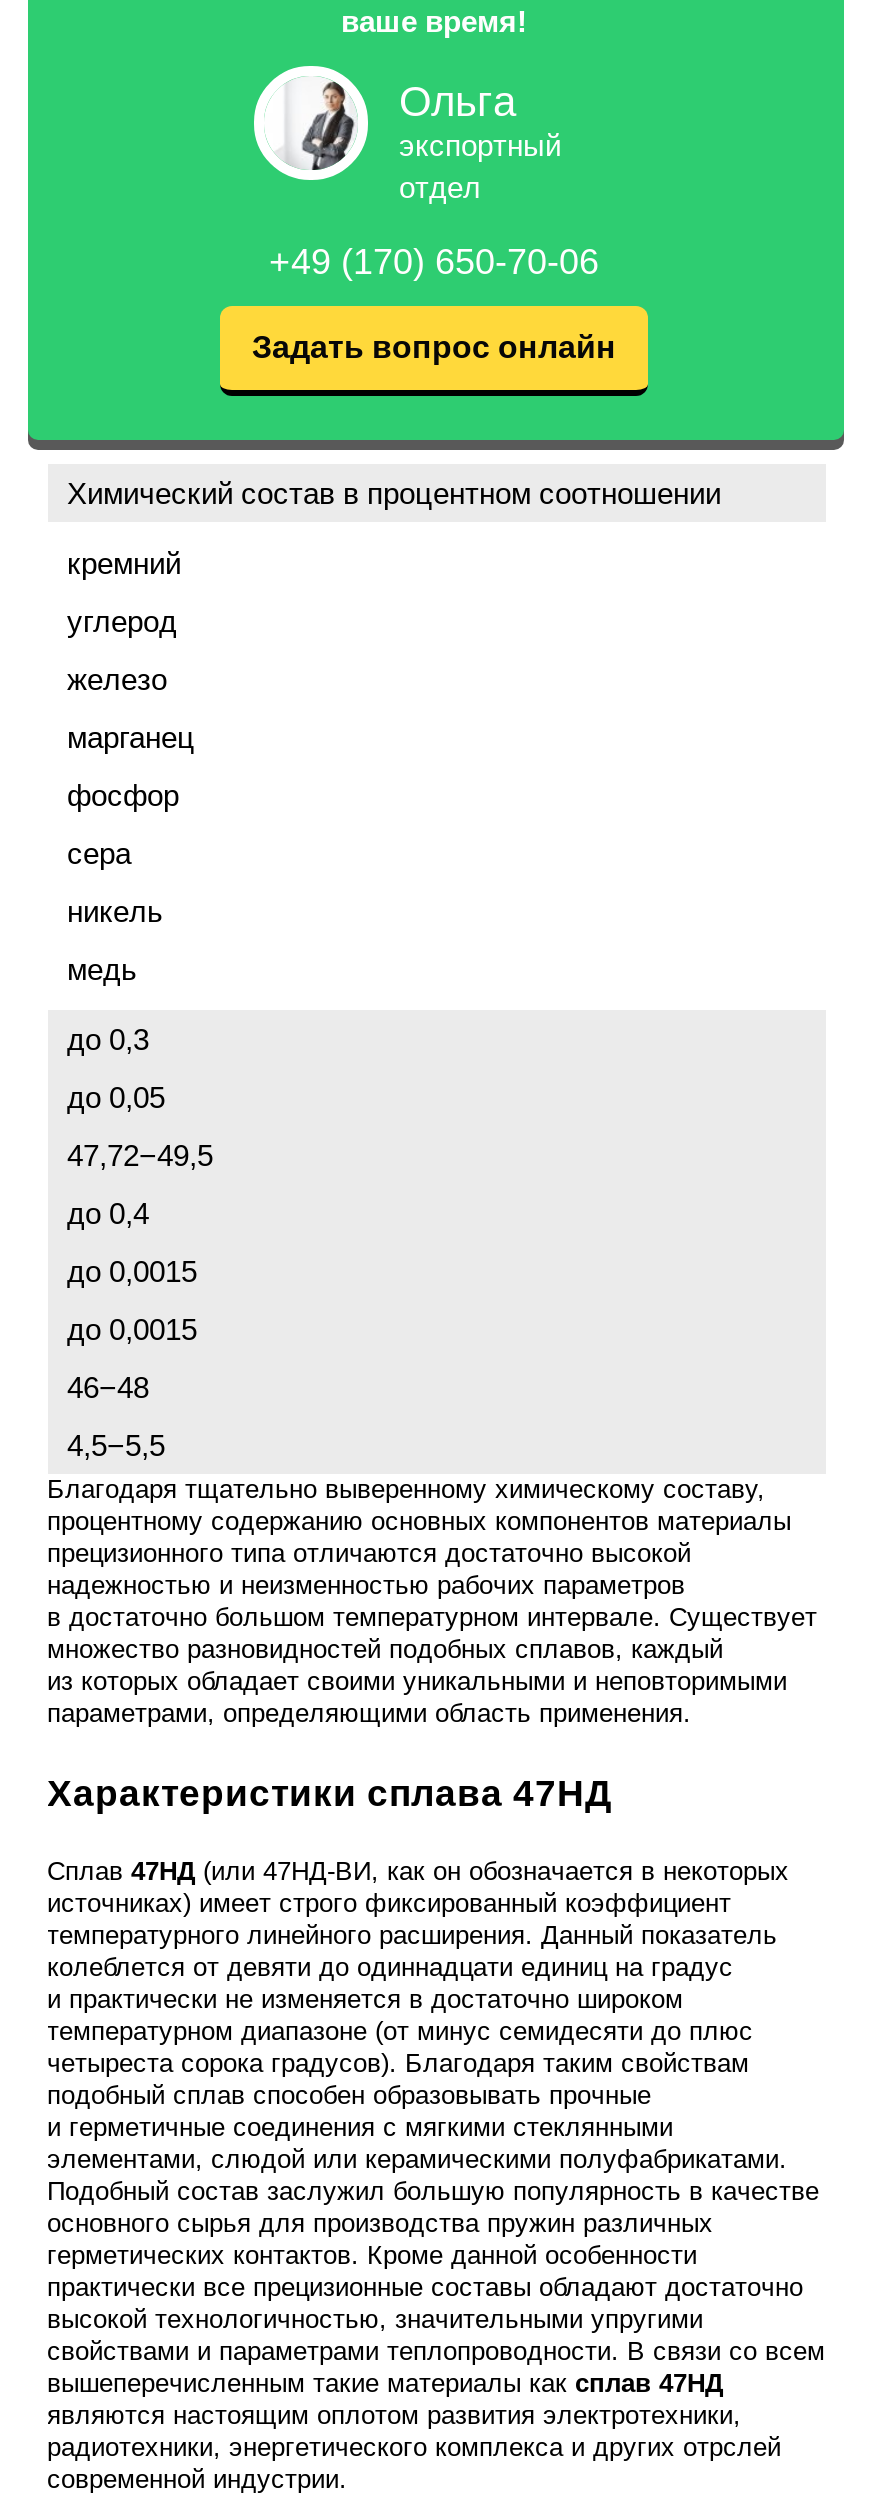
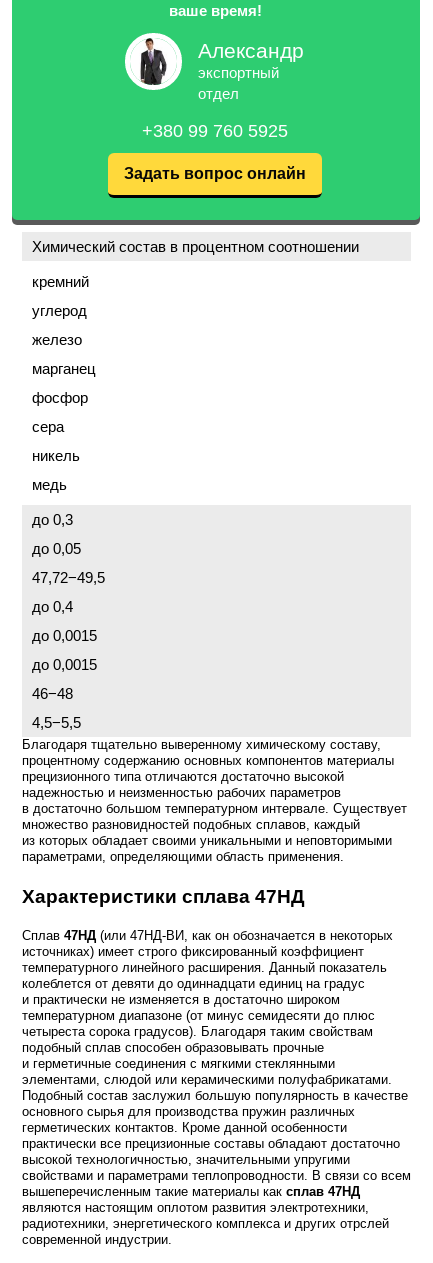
- [image]
- Ольга
+ [image]
+ Александр

- +49 (170) 650-70-06
+ +380 99 760 5925
